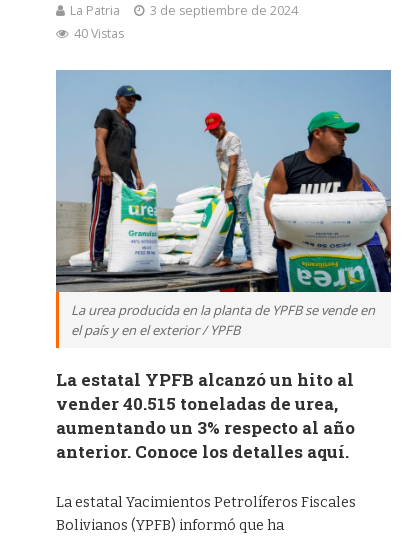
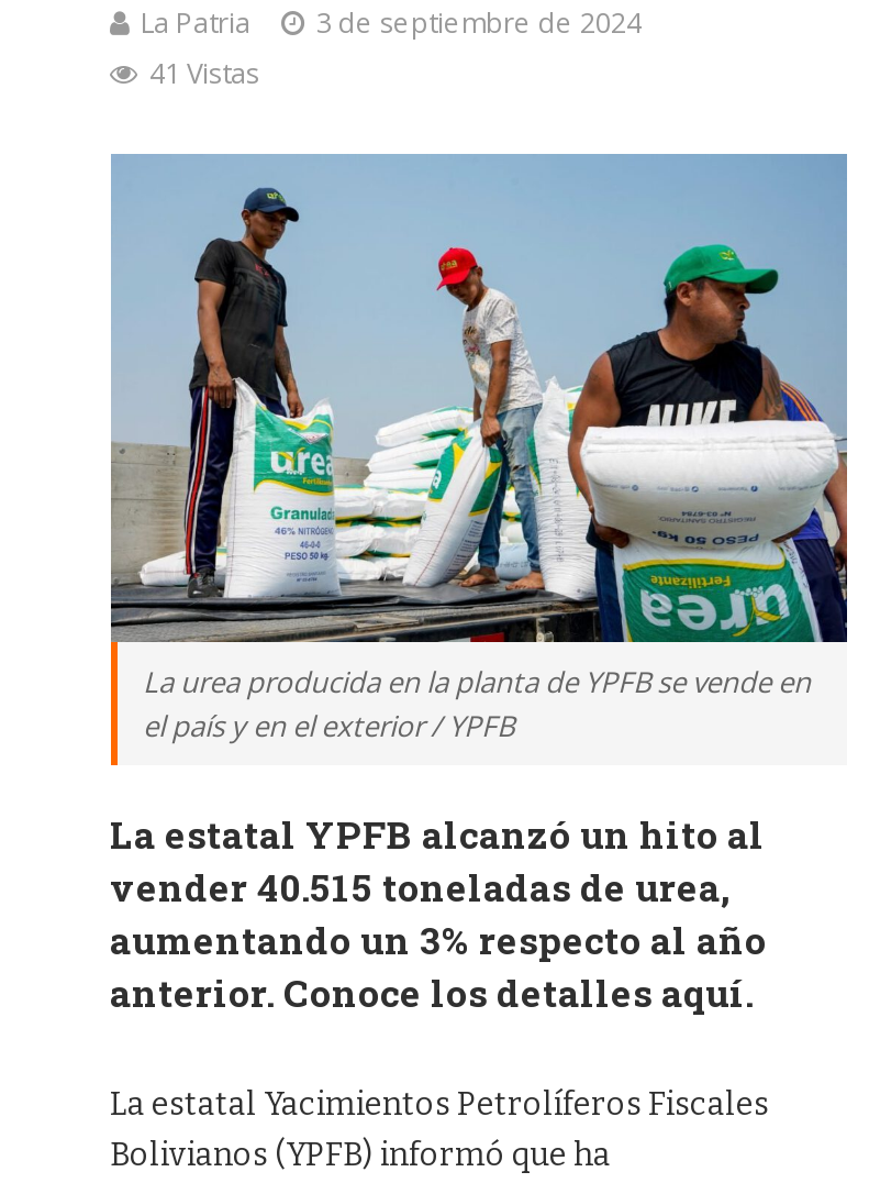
- 40 Vistas
+ 41 Vistas
